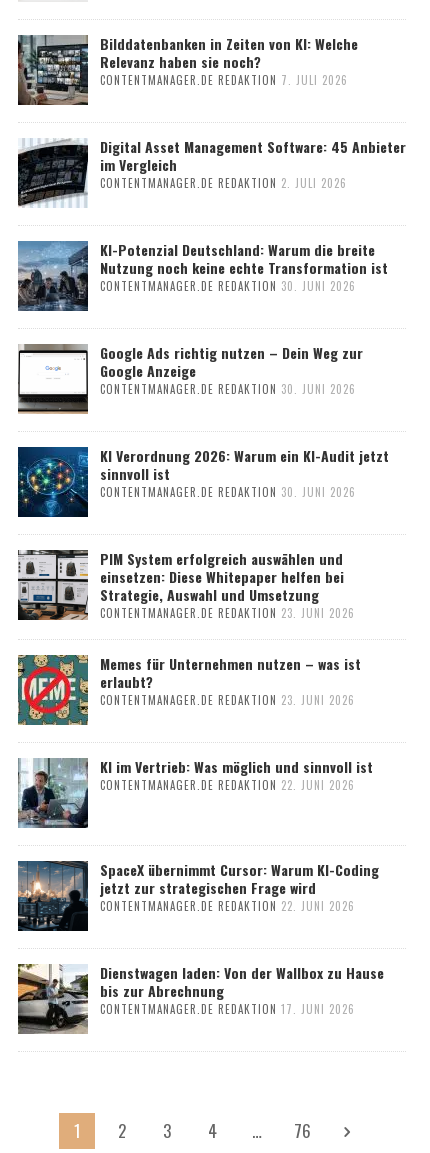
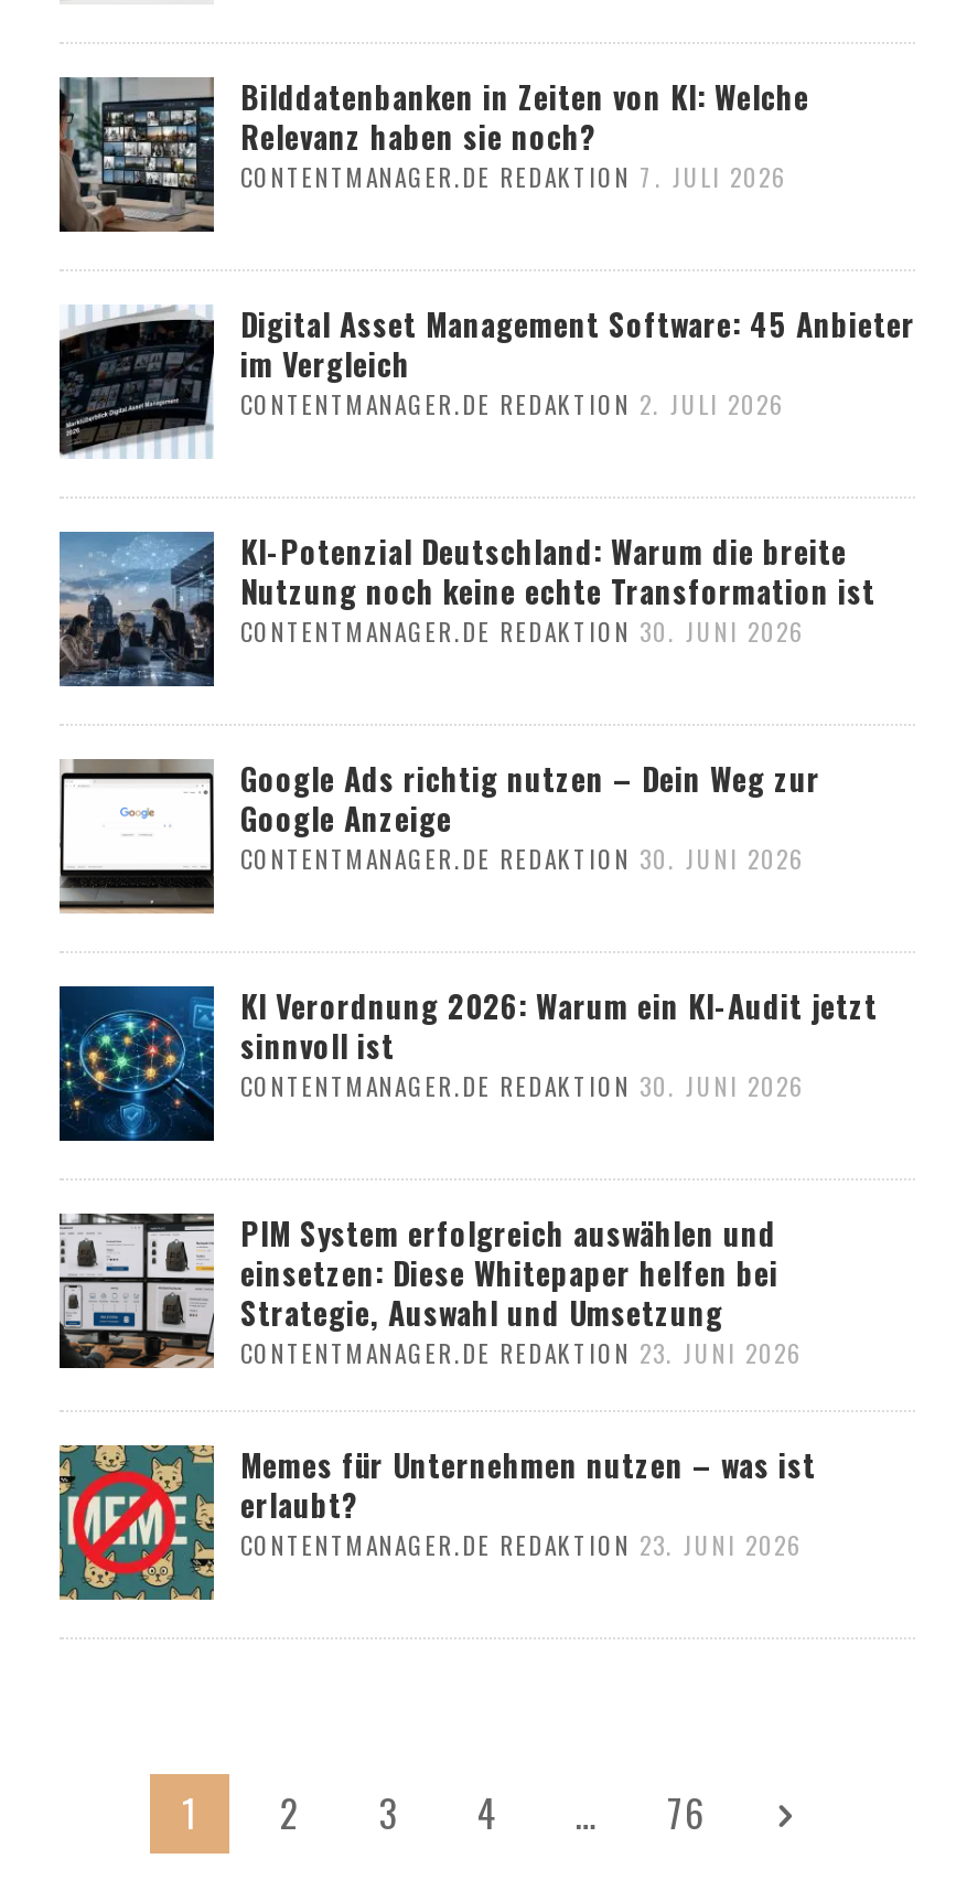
- [image]
- KI im Vertrieb: Was möglich und sinnvoll ist
- CONTENTMANAGER.DE REDAKTION 22. JUNI 2026

- [image]
- SpaceX übernimmt Cursor: Warum KI-Coding
- jetzt zur strategischen Frage wird
- CONTENTMANAGER.DE REDAKTION 22. JUNI 2026
- Dienstwagen laden: Von der Wallbox zu Hause
- bis zur Abrechnung
- CONTENTMANAGER.DE REDAKTION 17. JUNI 2026

- [image]
